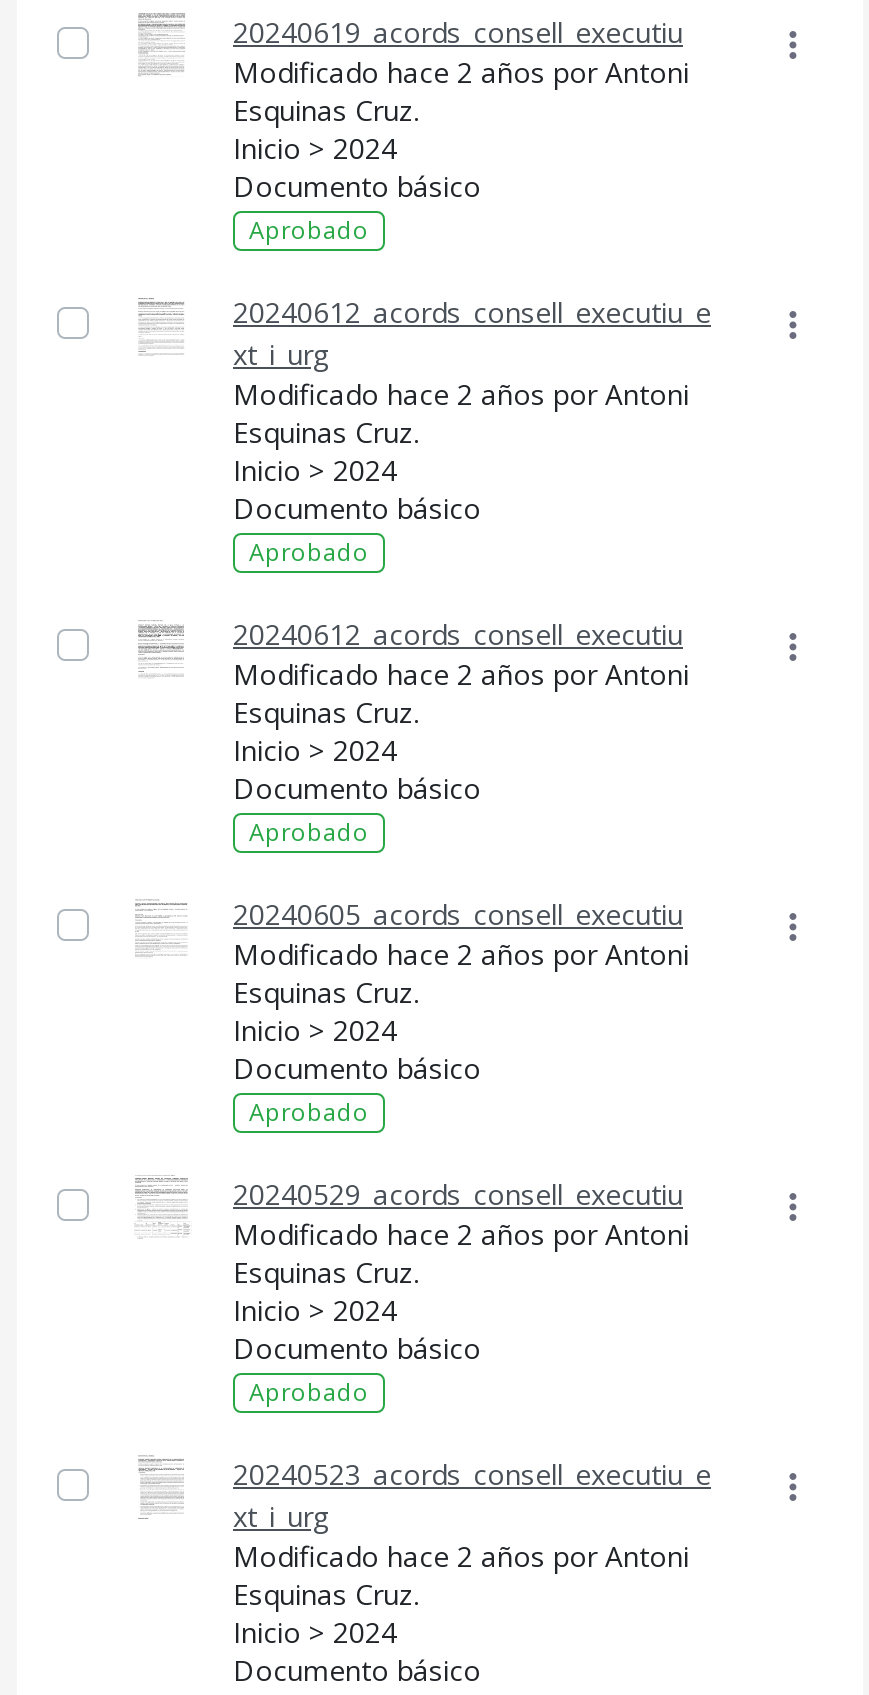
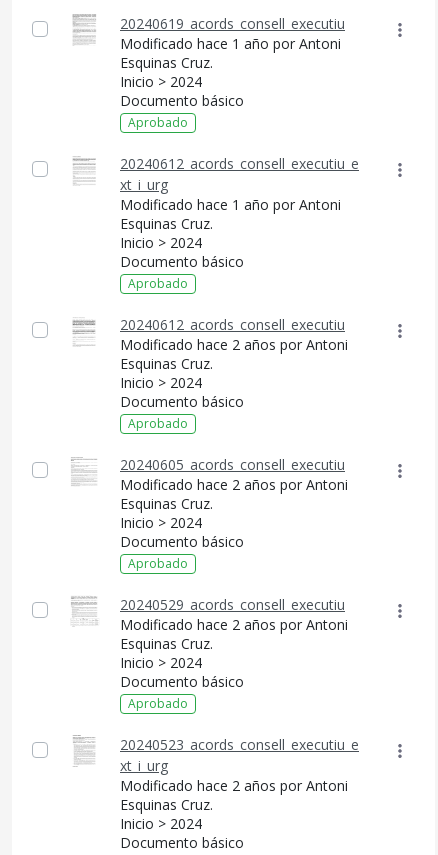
- Modificado hace 2 años por Antoni
+ Modificado hace 1 año por Antoni

- Modificado hace 2 años por Antoni
+ Modificado hace 1 año por Antoni
